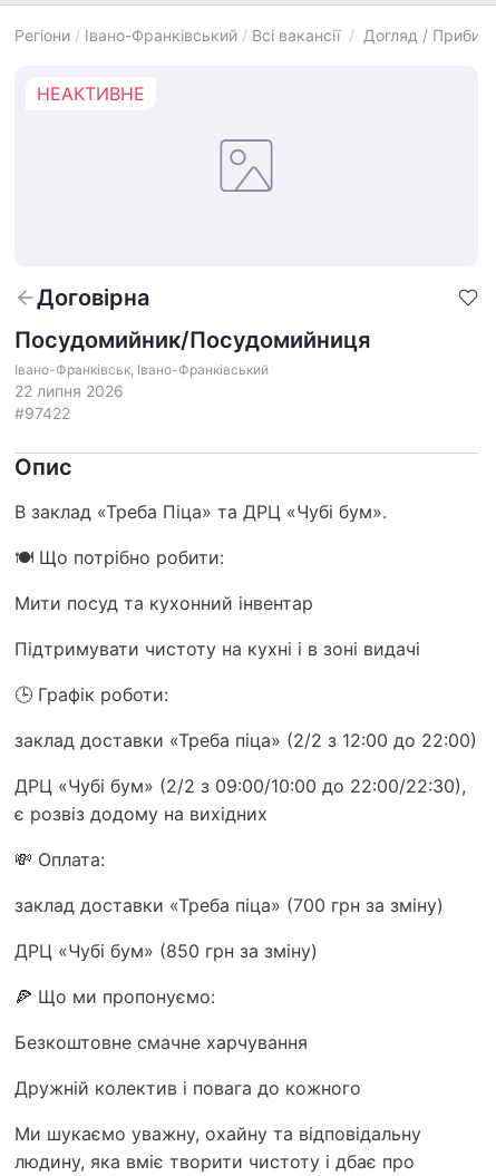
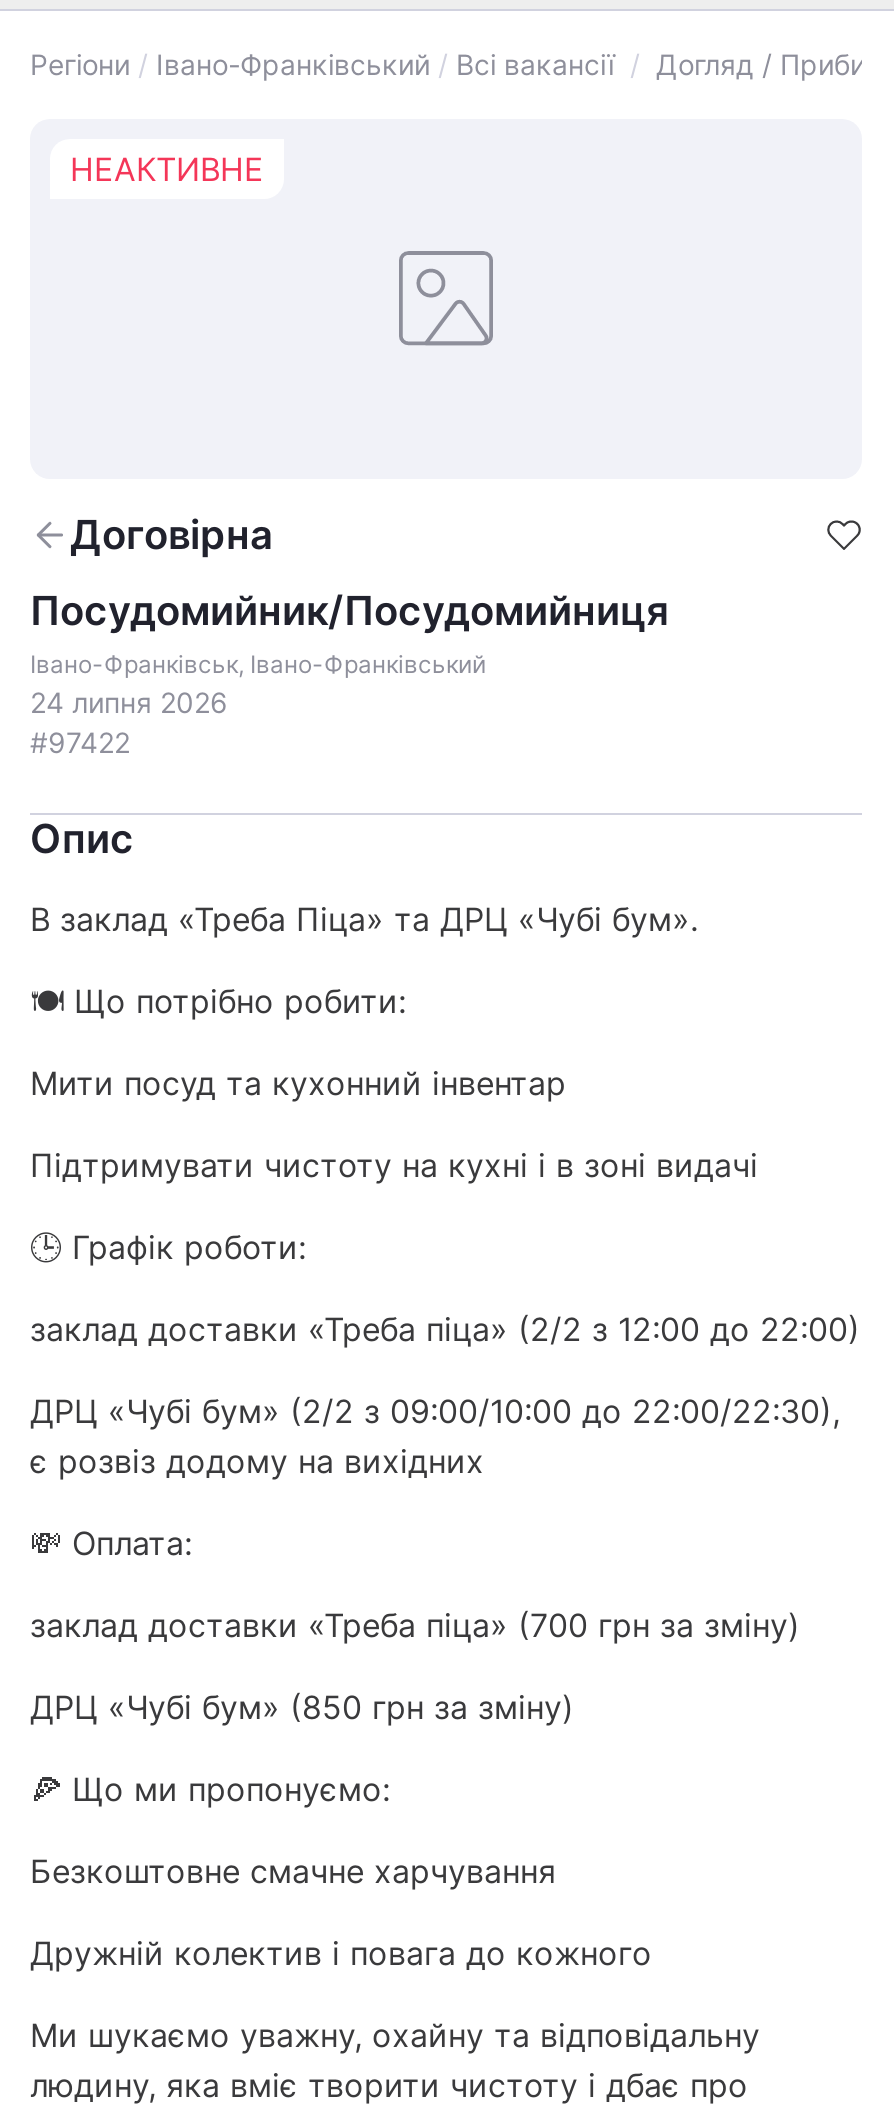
- 22 липня 2026
+ 24 липня 2026
